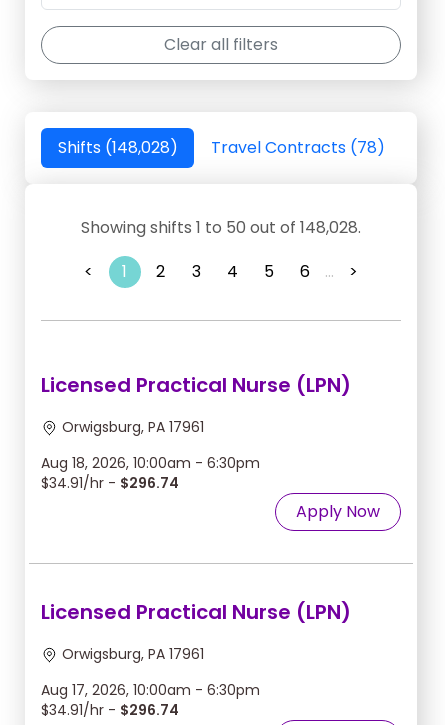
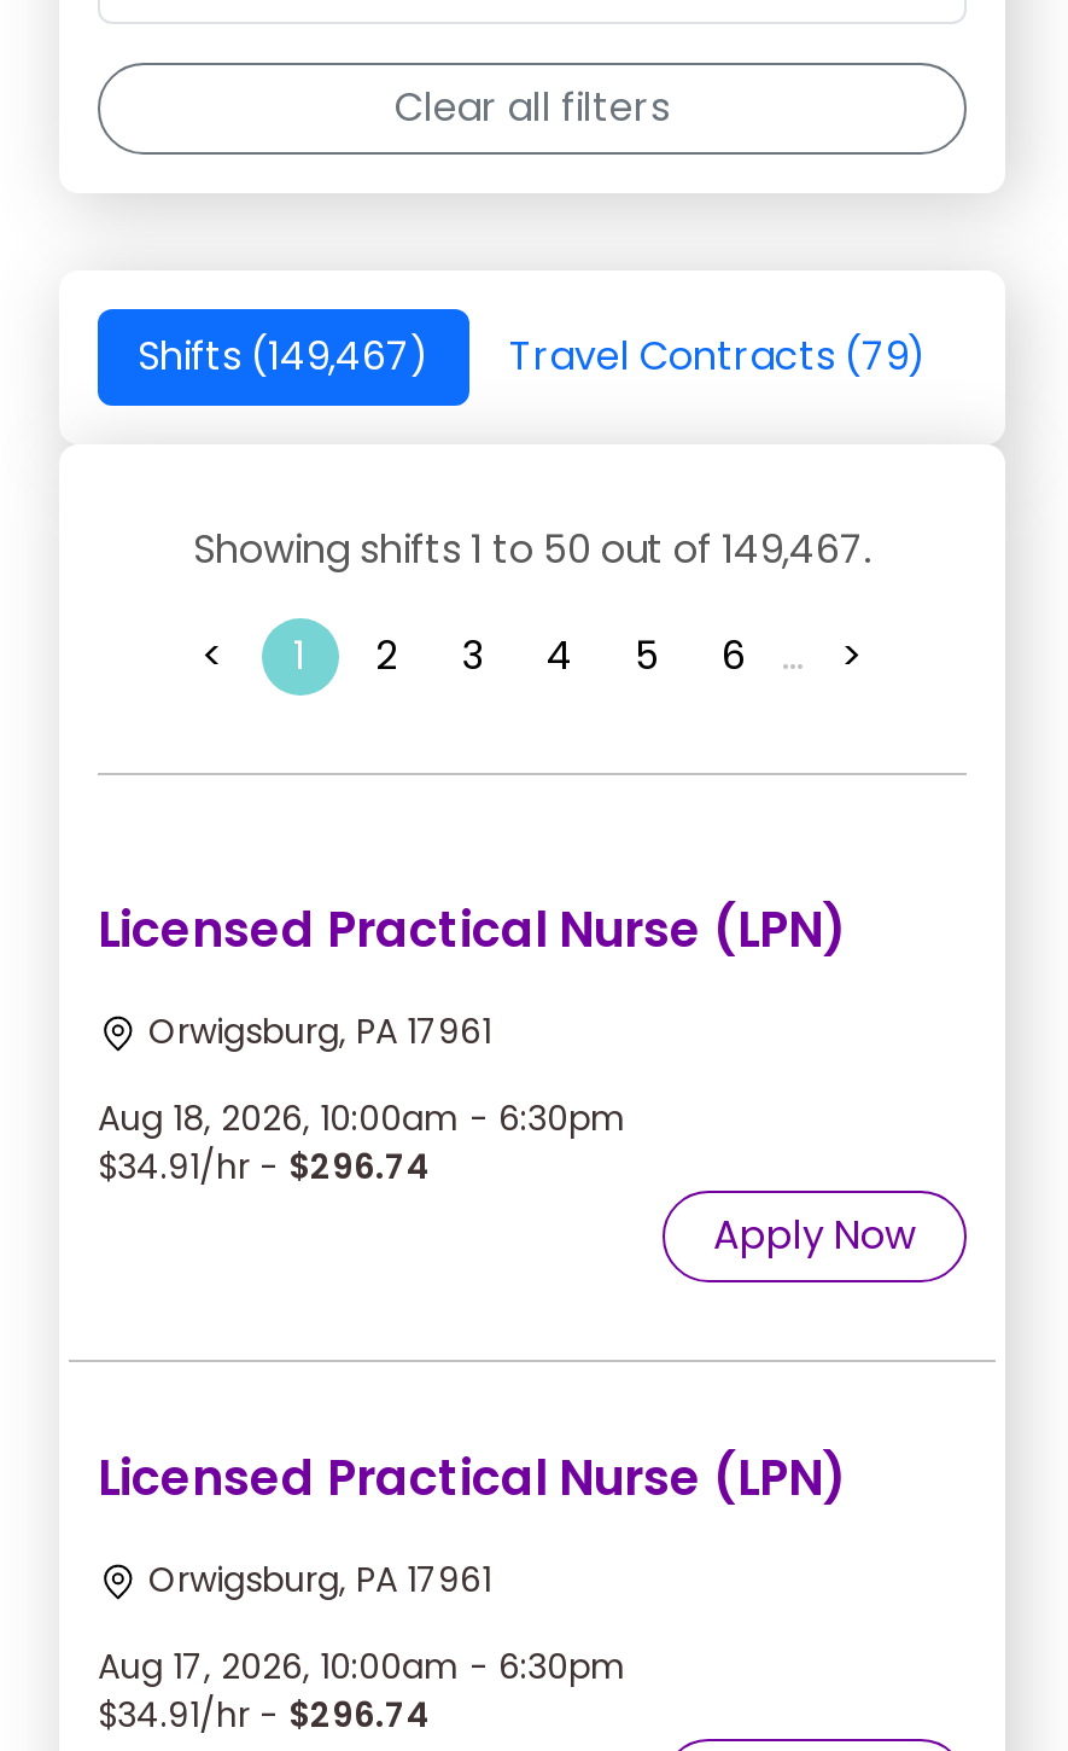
- Shifts (148,028)
+ Shifts (149,467)

- Travel Contracts (78)
+ Travel Contracts (79)

- Showing shifts 1 to 50 out of 148,028.
+ Showing shifts 1 to 50 out of 149,467.
